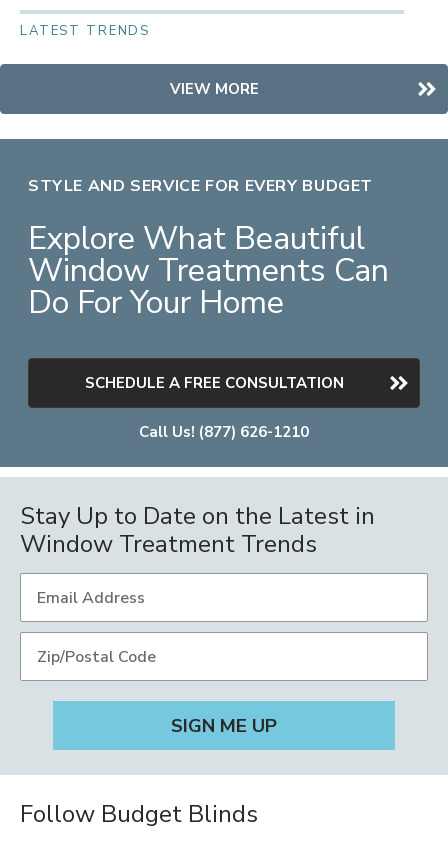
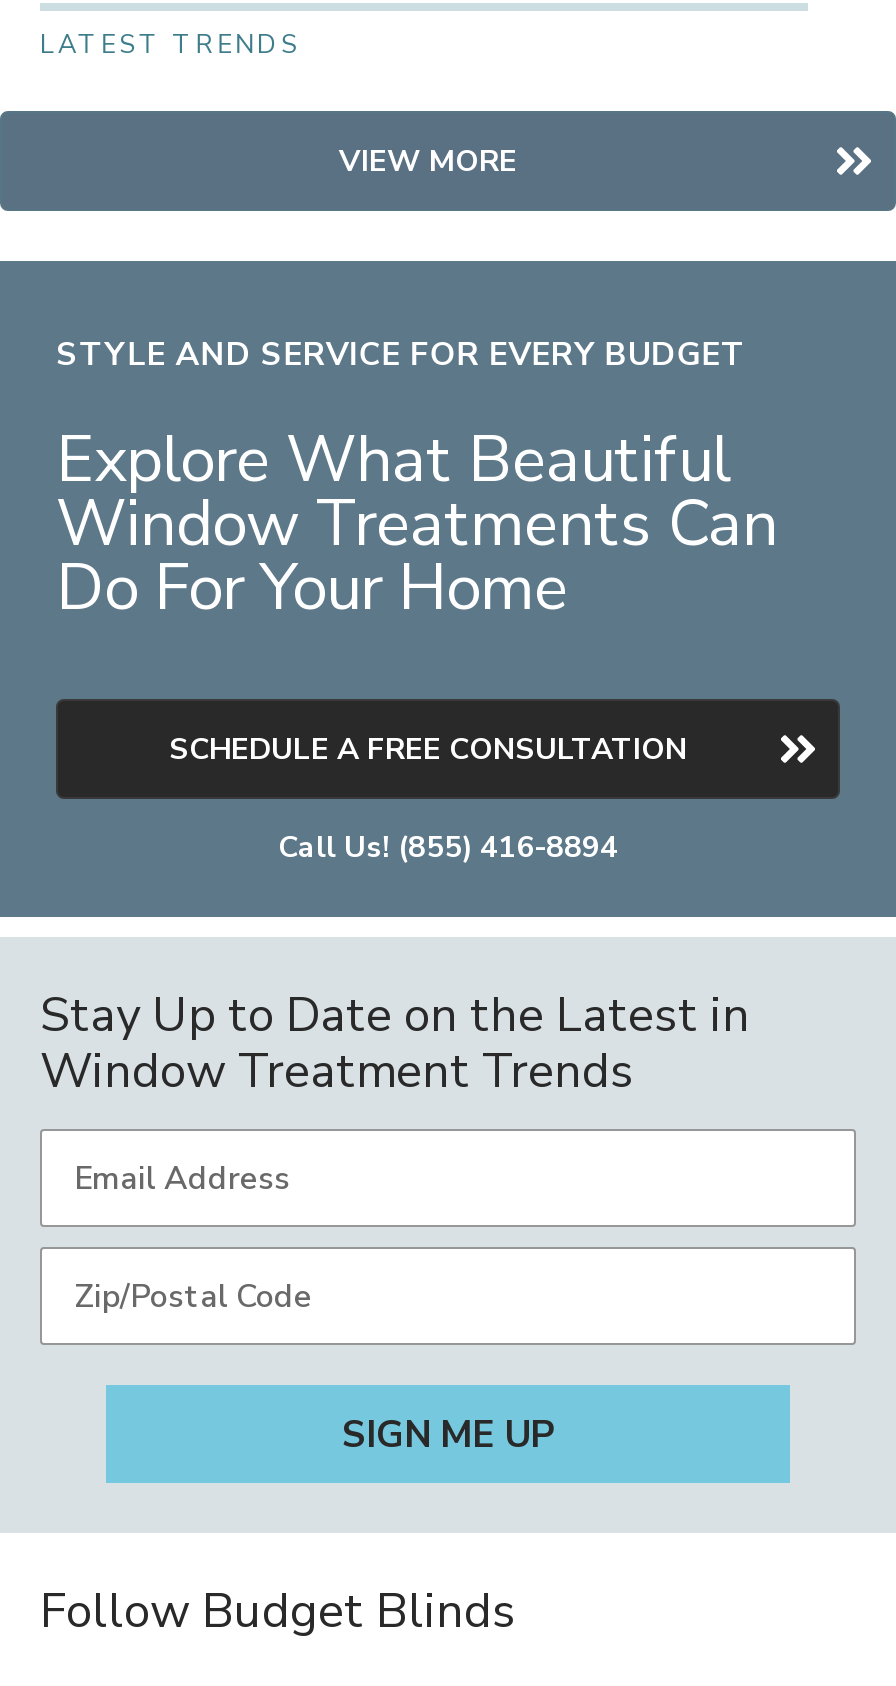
- Call Us! (877) 626-1210
+ Call Us! (855) 416-8894
